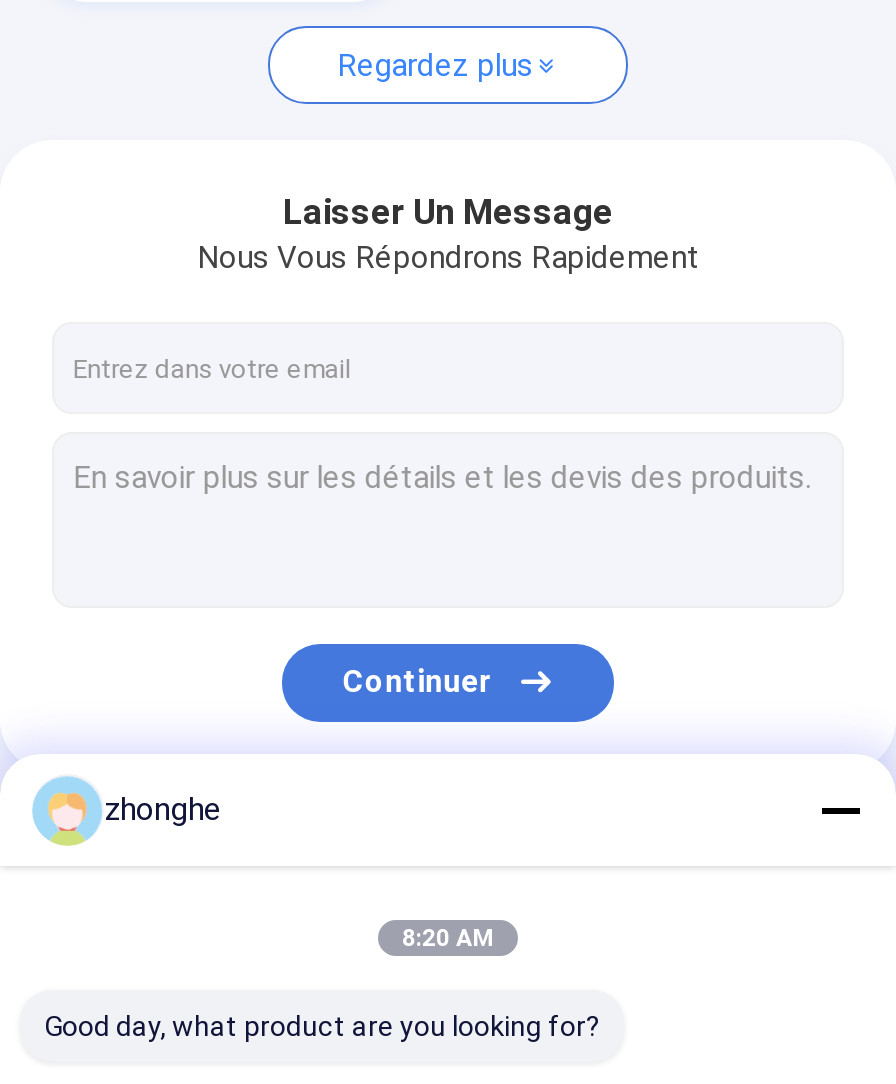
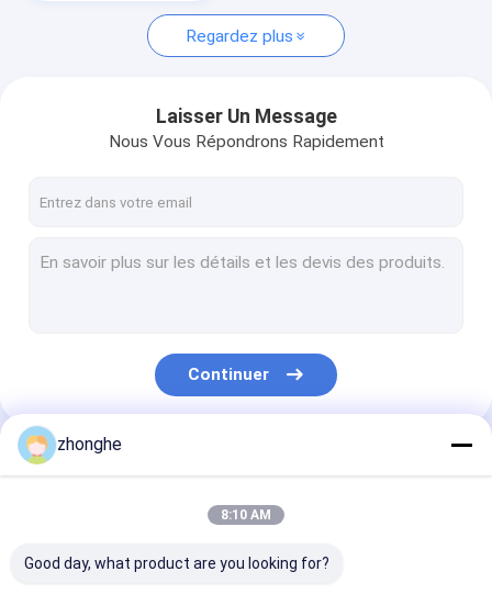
- 8:20 AM
+ 8:10 AM
